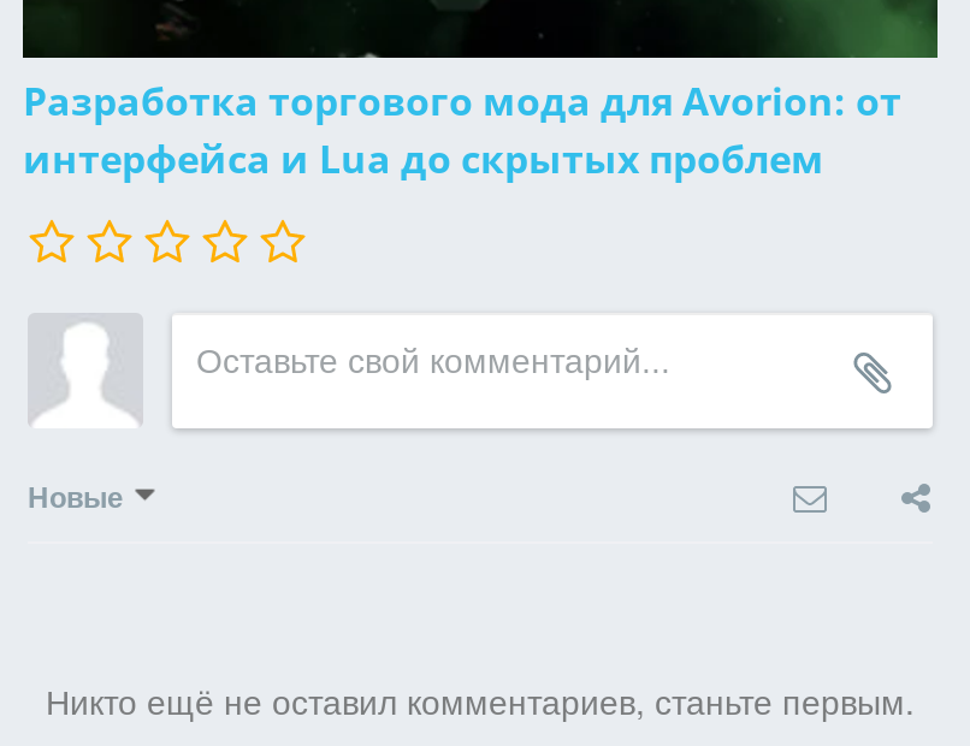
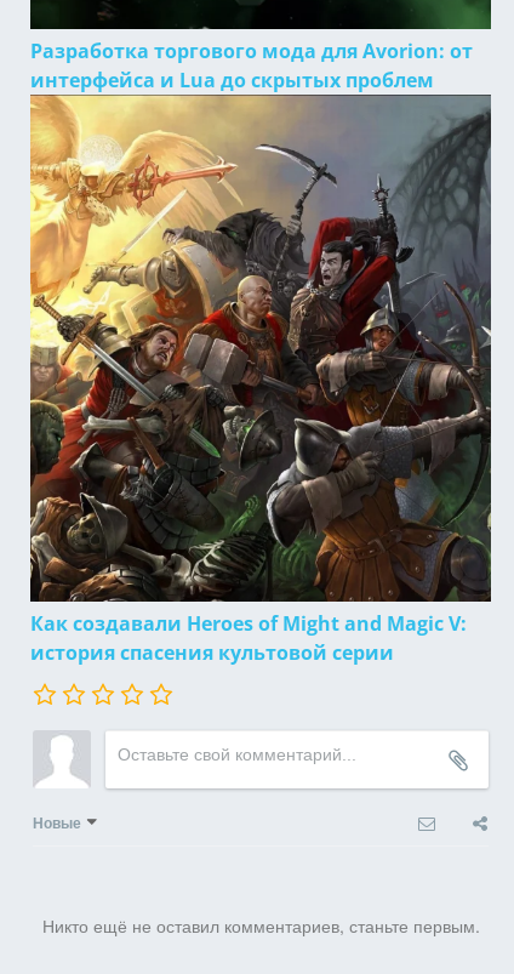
+ [image]
+ Как создавали Heroes of Might and Magic V:
+ история спасения культовой серии
